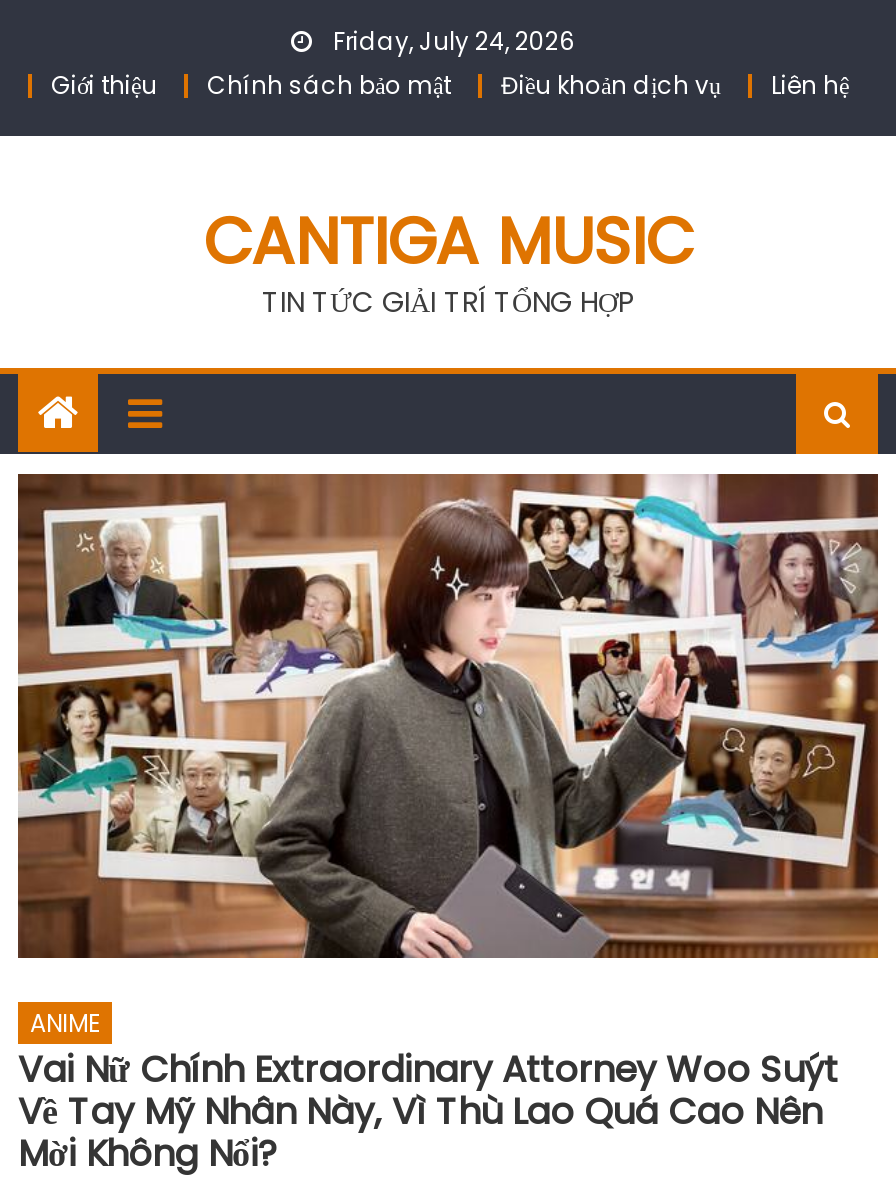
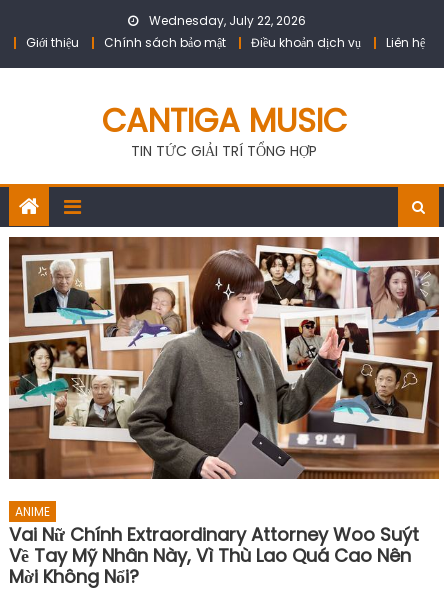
- Friday, July 24, 2026
+ Wednesday, July 22, 2026
